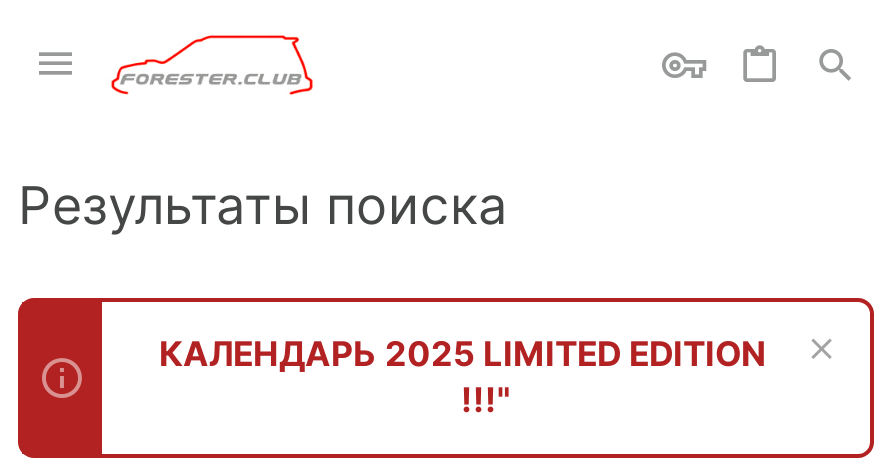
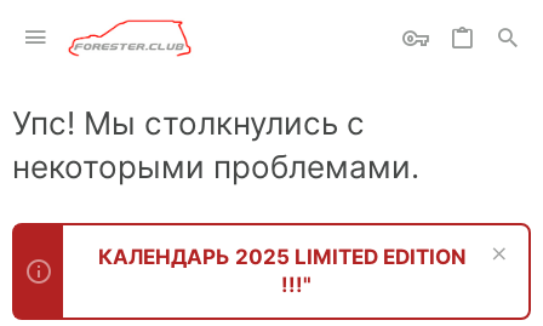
- Результаты поиска
+ Упс! Мы столкнулись с
+ некоторыми проблемами.
